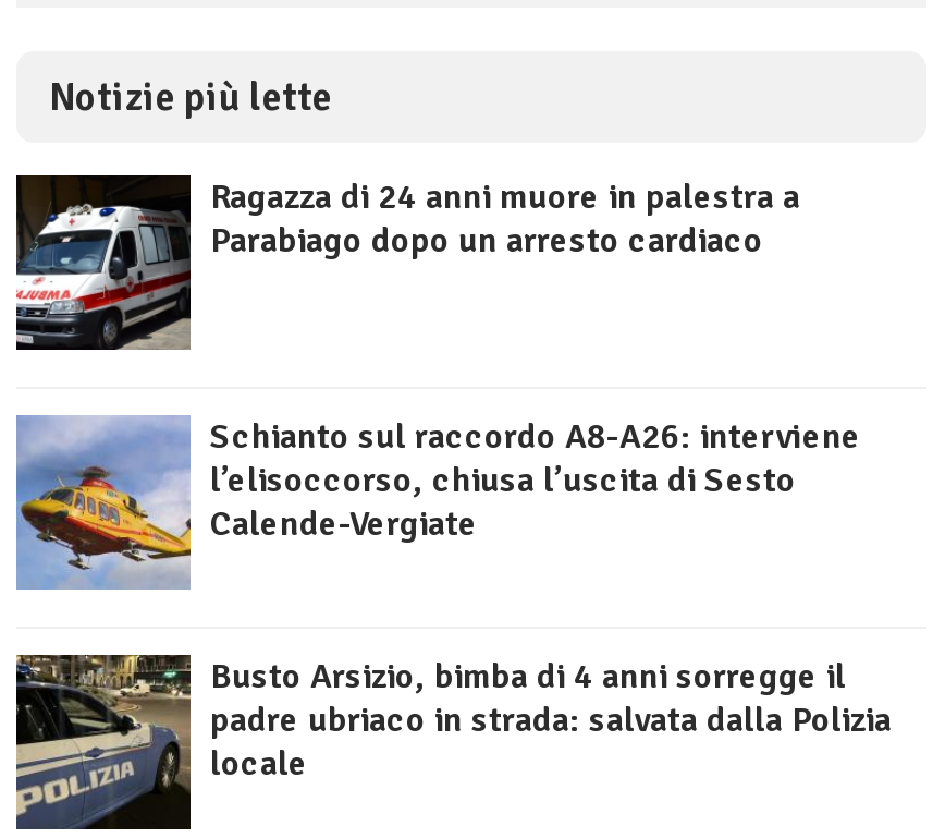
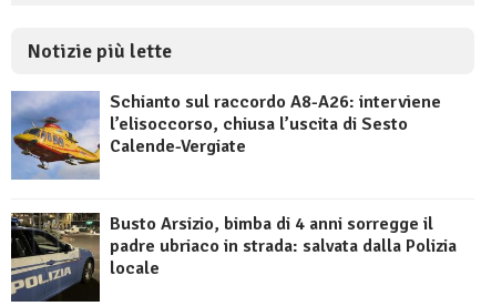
- [image]
- Ragazza di 24 anni muore in palestra a
- Parabiago dopo un arresto cardiaco
